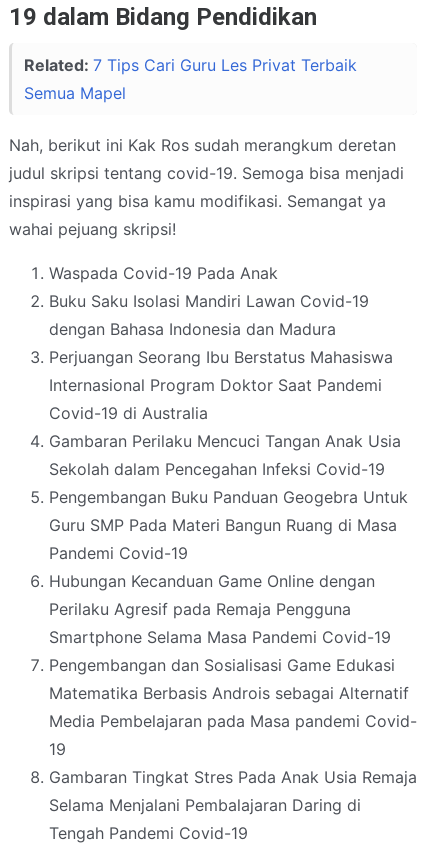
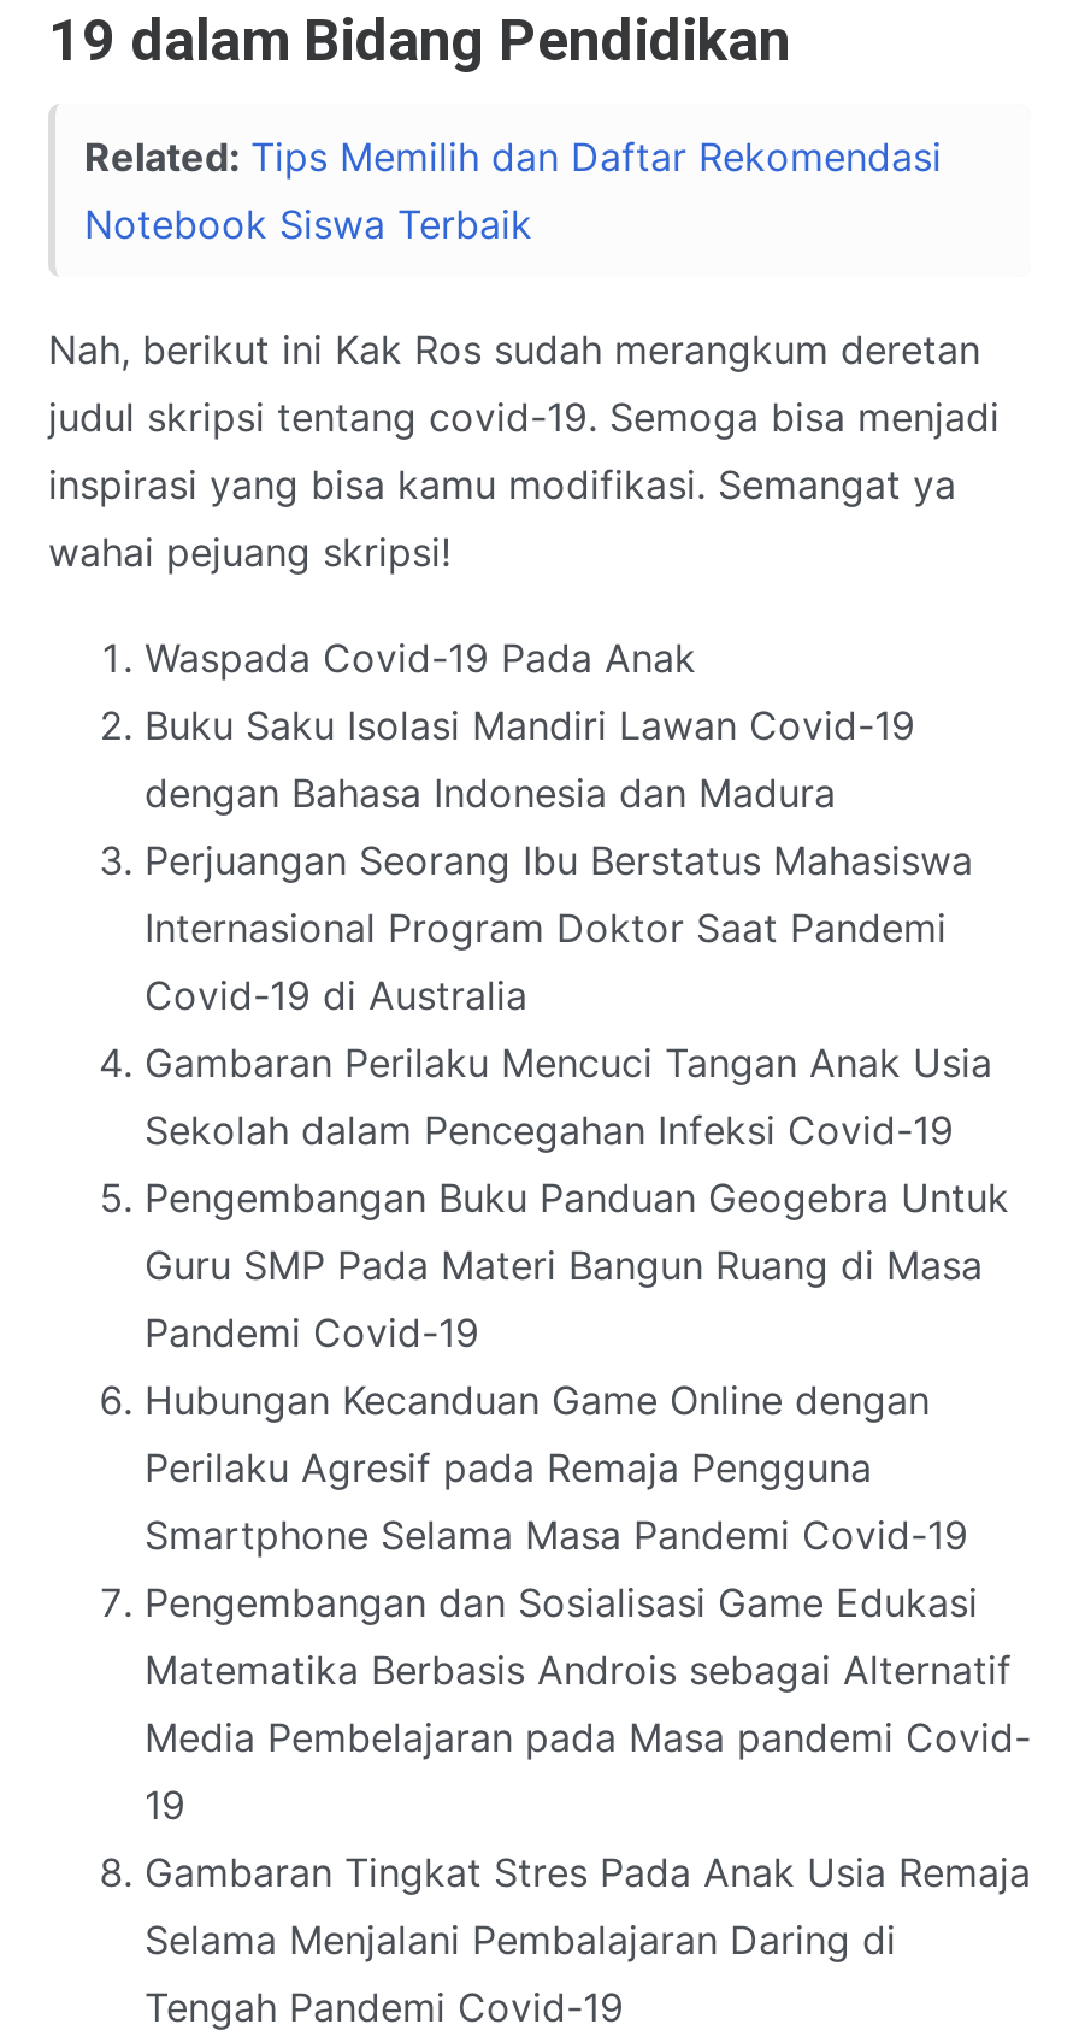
- Related: 7 Tips Cari Guru Les Privat Terbaik
- Semua Mapel
+ Related: Tips Memilih dan Daftar Rekomendasi
+ Notebook Siswa Terbaik
